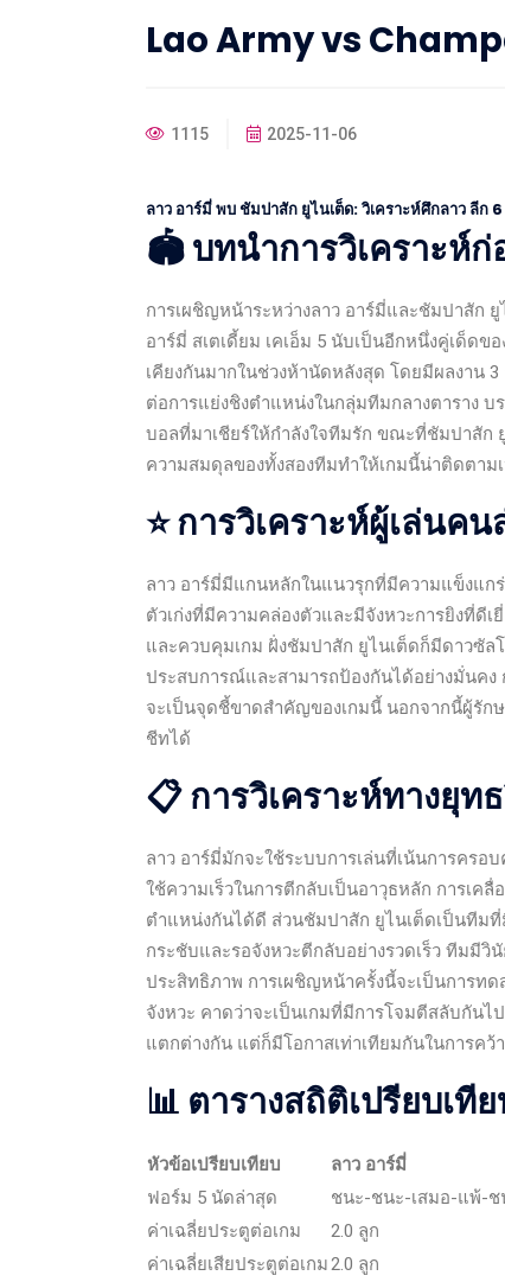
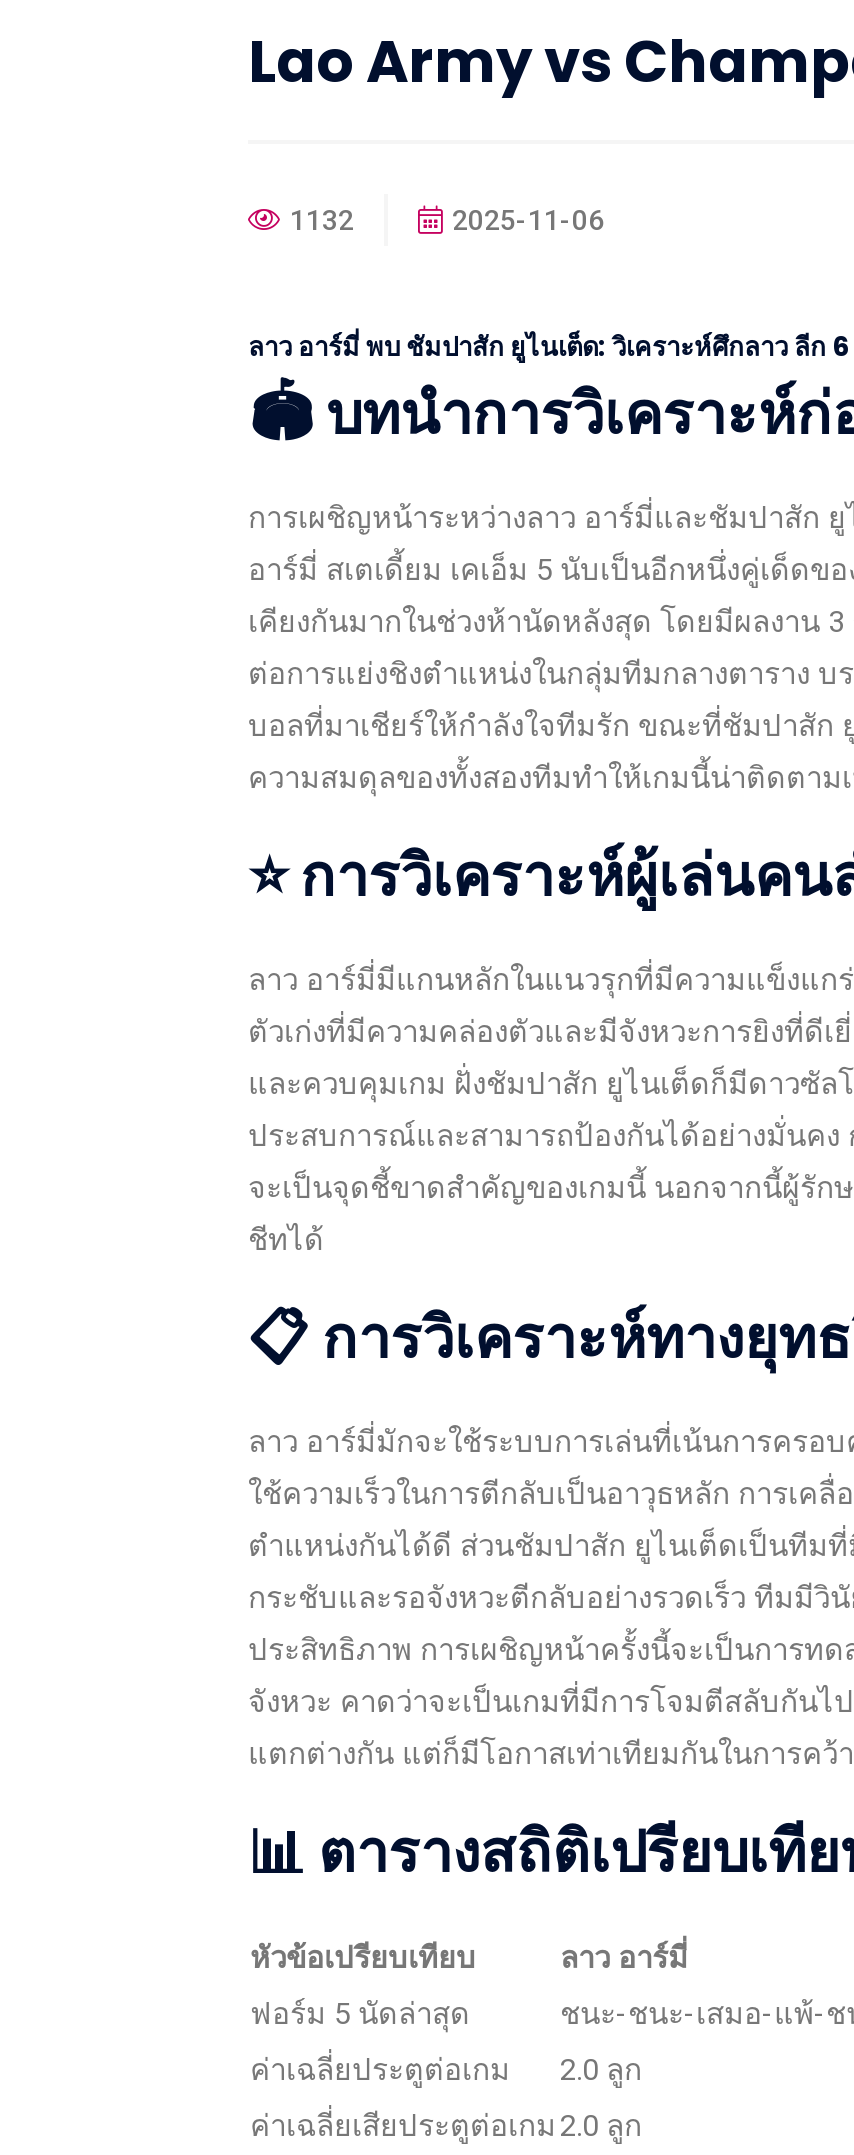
- 1115
+ 1132
